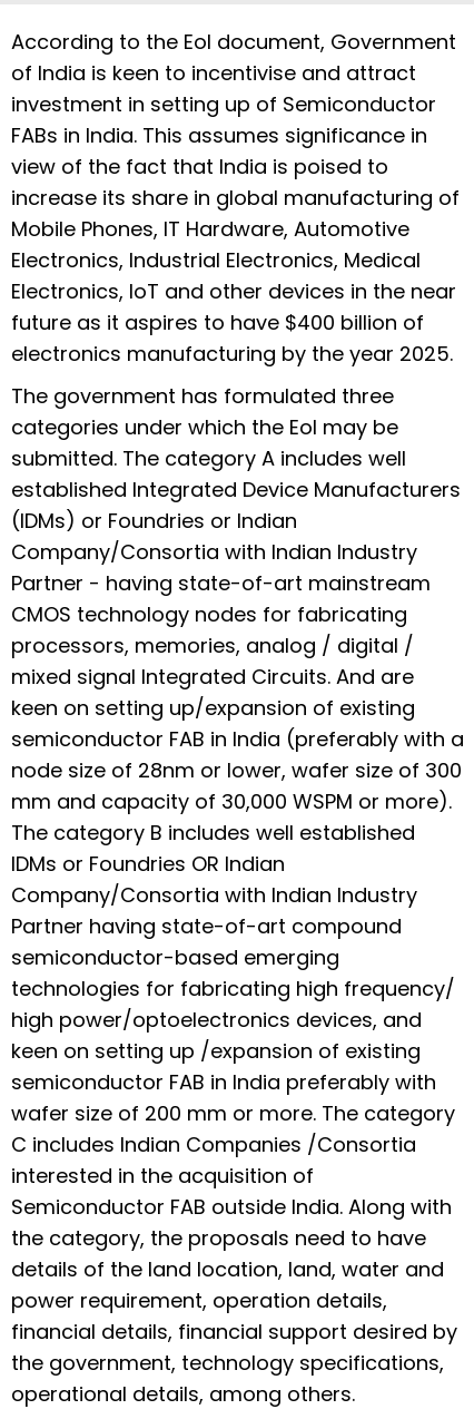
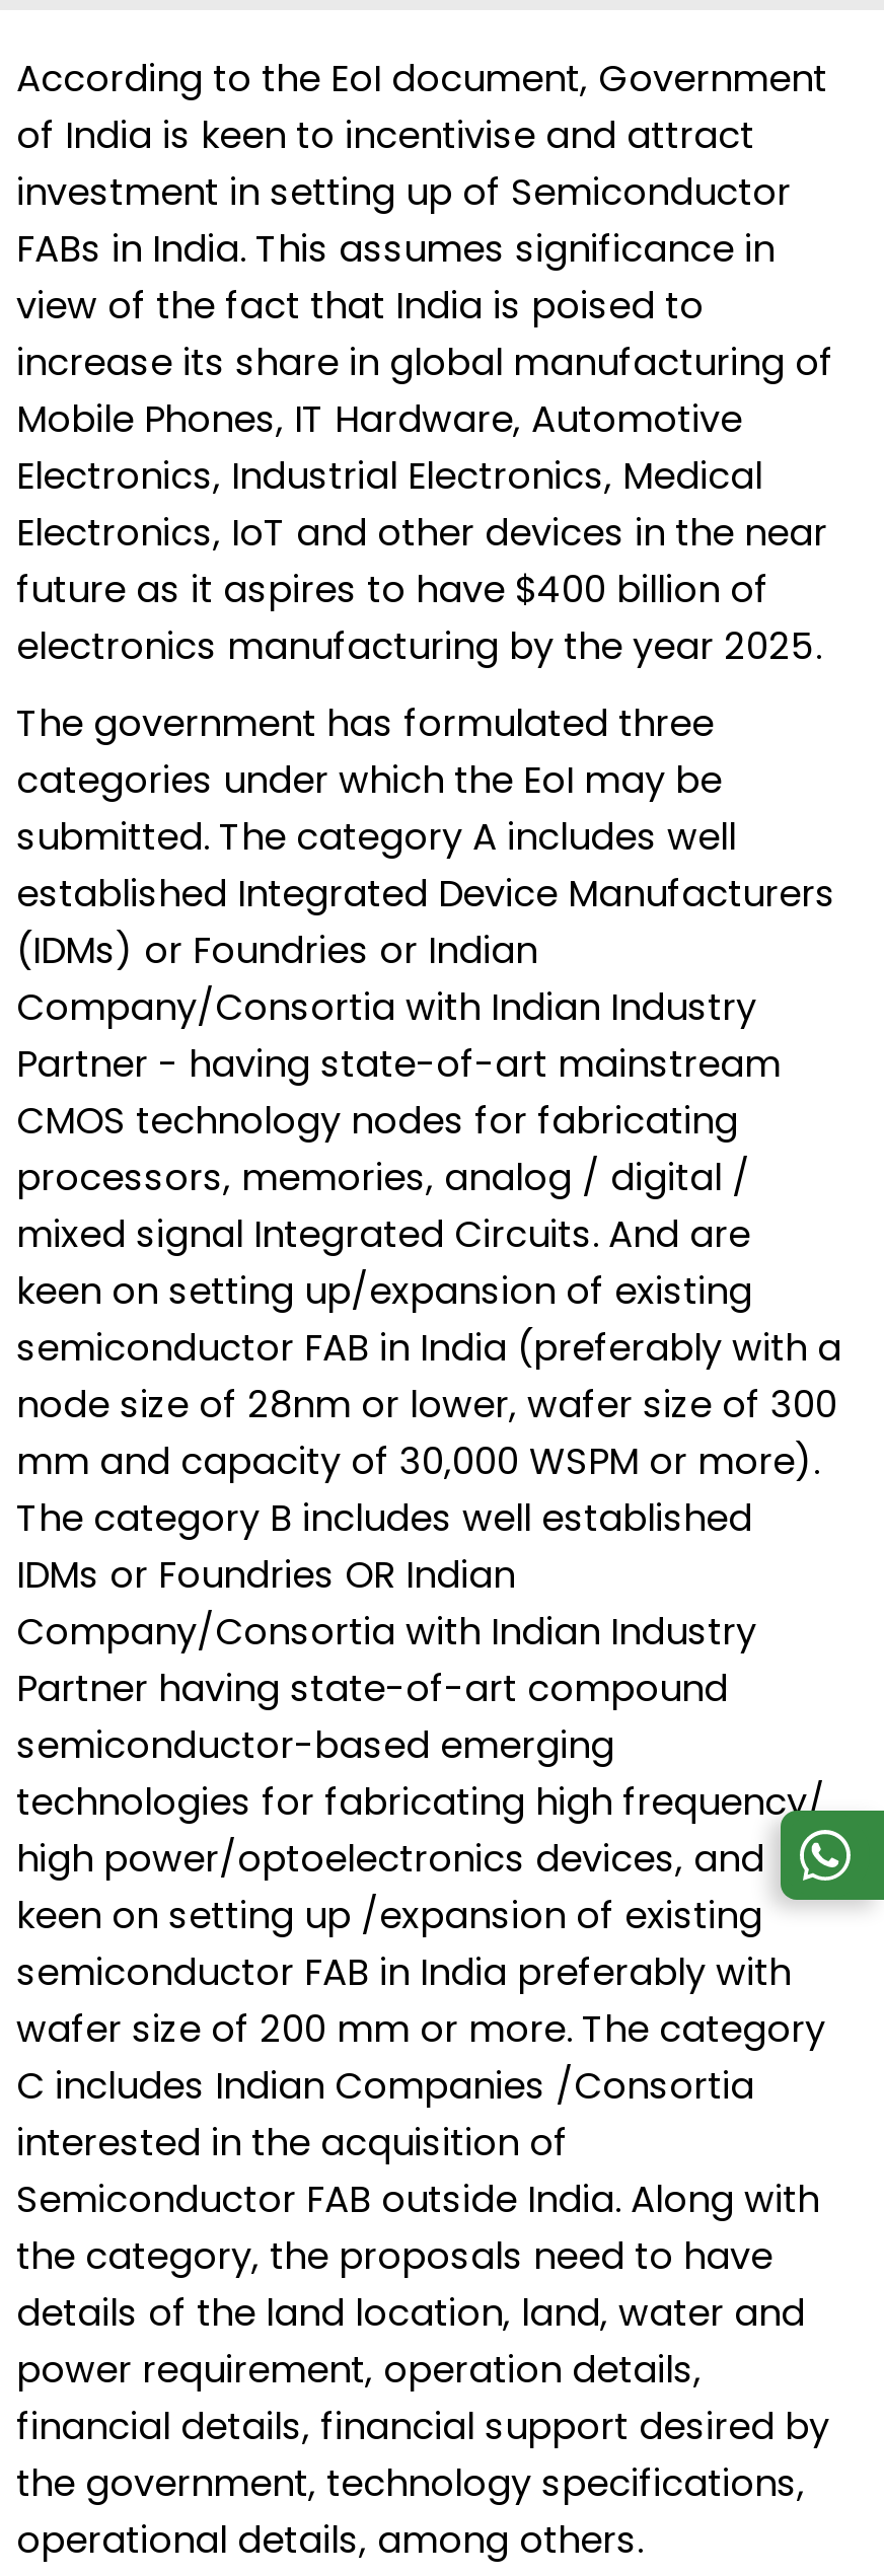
+ [image]
